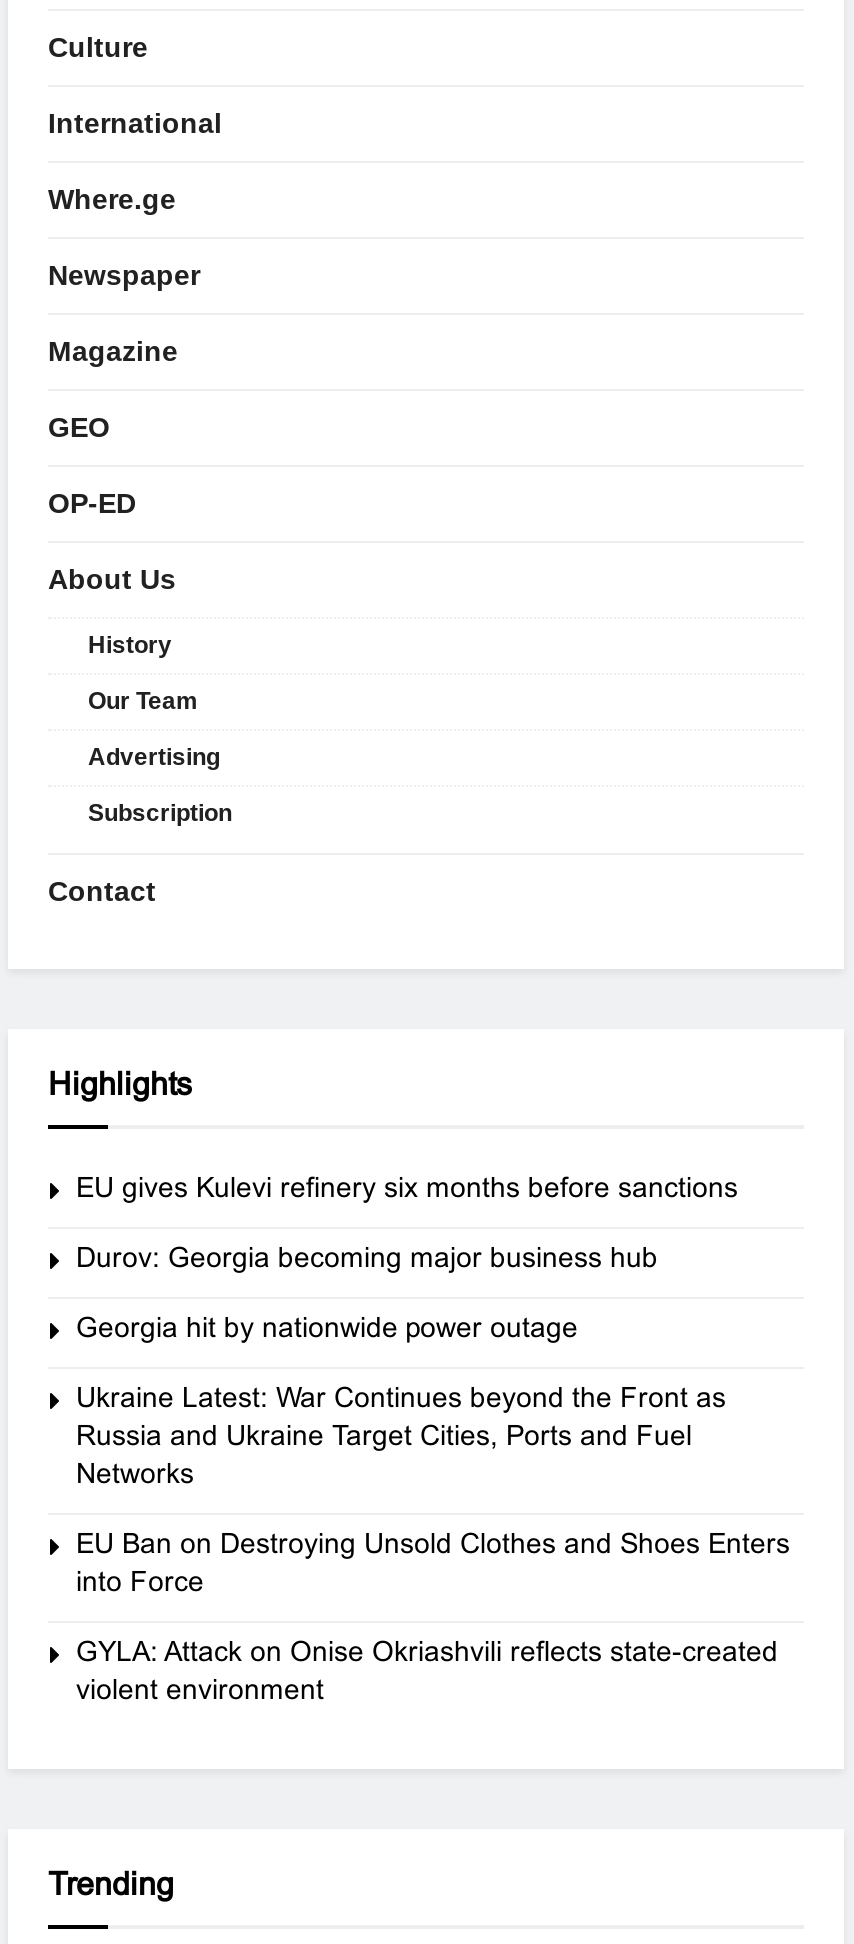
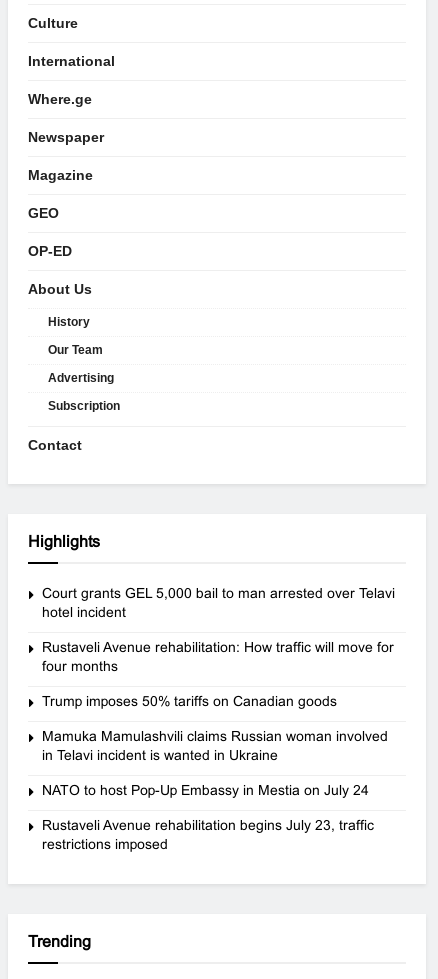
- EU gives Kulevi refinery six months before sanctions
+ Court grants GEL 5,000 bail to man arrested over Telavi
+ hotel incident

- Durov: Georgia becoming major business hub
+ Rustaveli Avenue rehabilitation: How traffic will move for
+ four months

- Georgia hit by nationwide power outage
+ Trump imposes 50% tariffs on Canadian goods

- Ukraine Latest: War Continues beyond the Front as
- Russia and Ukraine Target Cities, Ports and Fuel
- Networks
+ Mamuka Mamulashvili claims Russian woman involved
+ in Telavi incident is wanted in Ukraine

- EU Ban on Destroying Unsold Clothes and Shoes Enters
- into Force
+ NATO to host Pop-Up Embassy in Mestia on July 24

- GYLA: Attack on Onise Okriashvili reflects state-created
- violent environment
+ Rustaveli Avenue rehabilitation begins July 23, traffic
+ restrictions imposed
